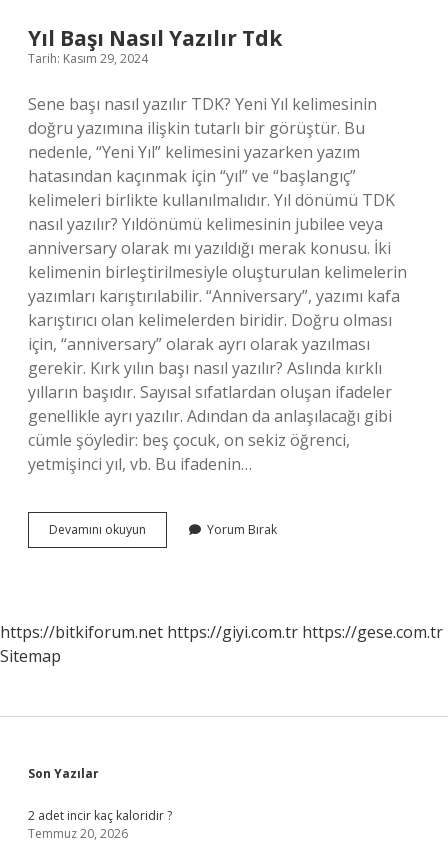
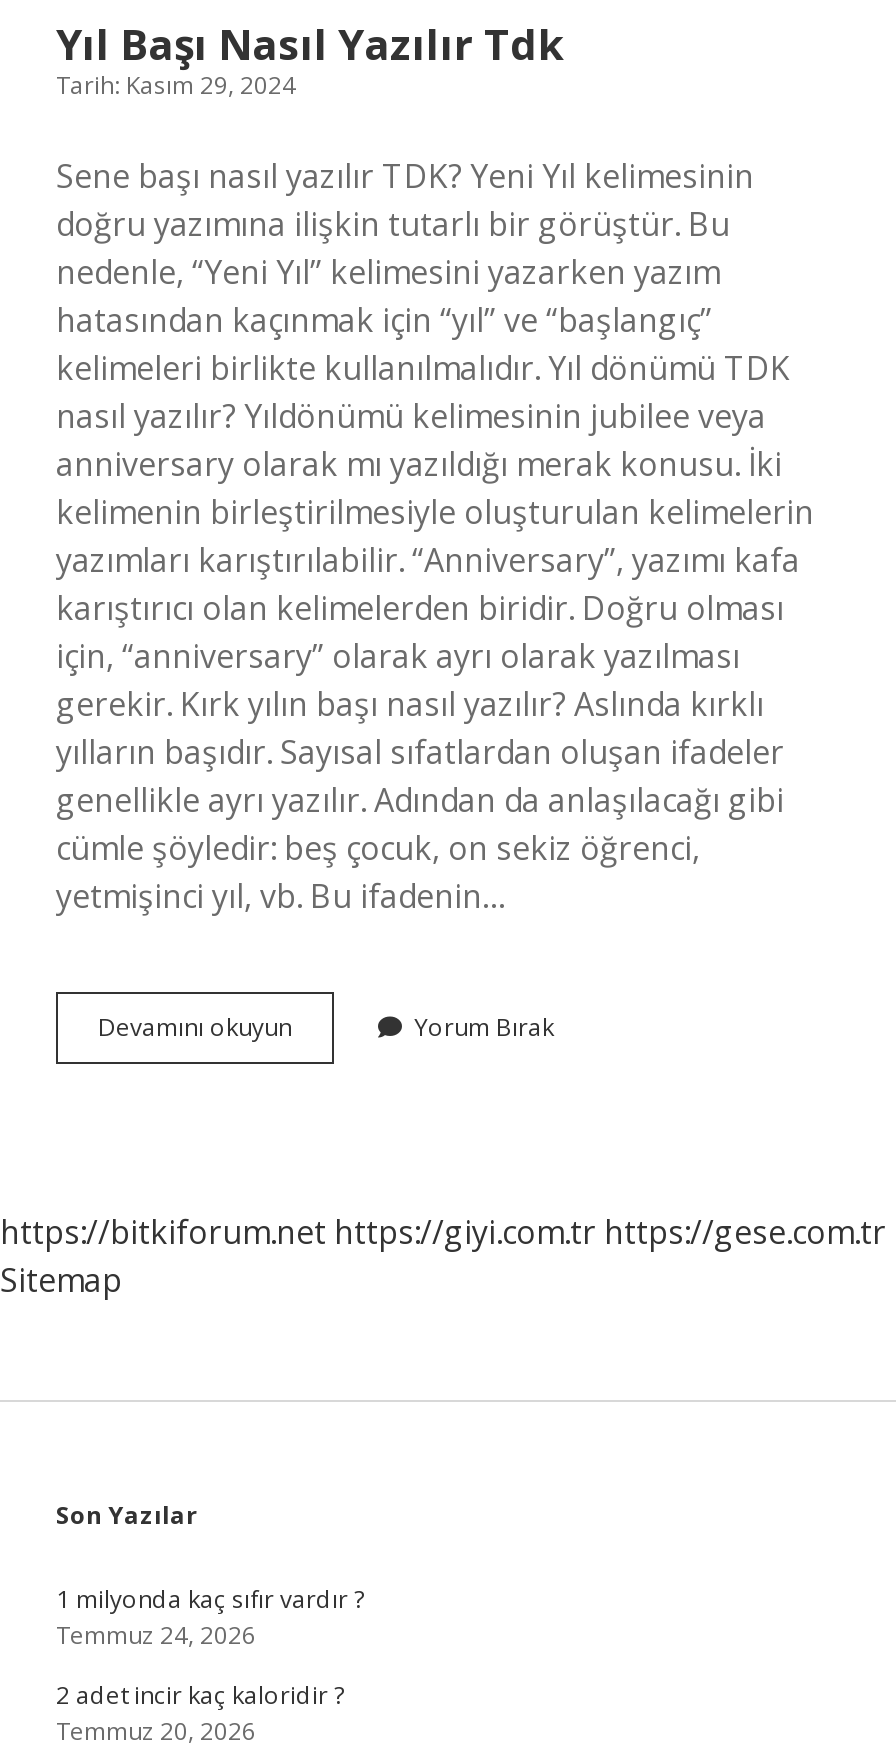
+ 1 milyonda kaç sıfır vardır ?
+ Temmuz 24, 2026
